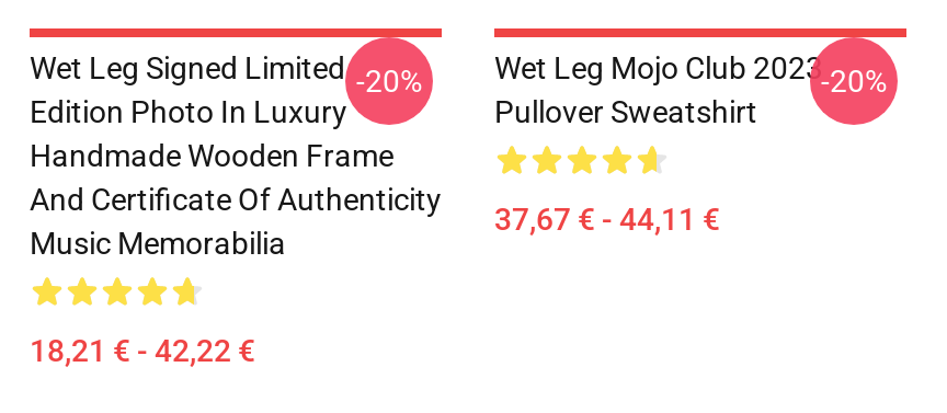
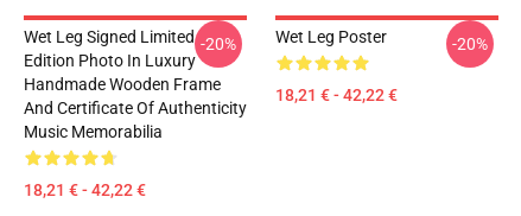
- Wet Leg Mojo Club 2023
- Pullover Sweatshirt
+ Wet Leg Poster

- 37,67 € - 44,11 €
+ 18,21 € - 42,22 €
